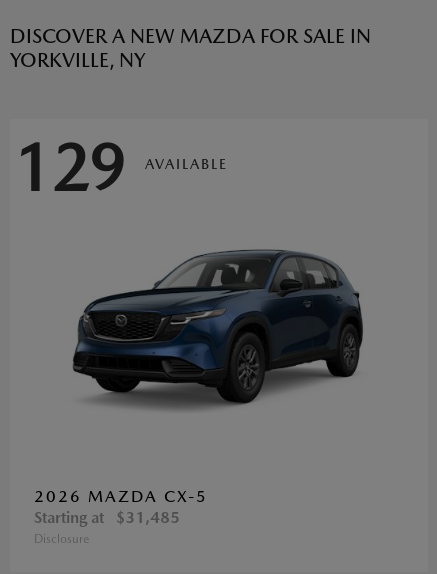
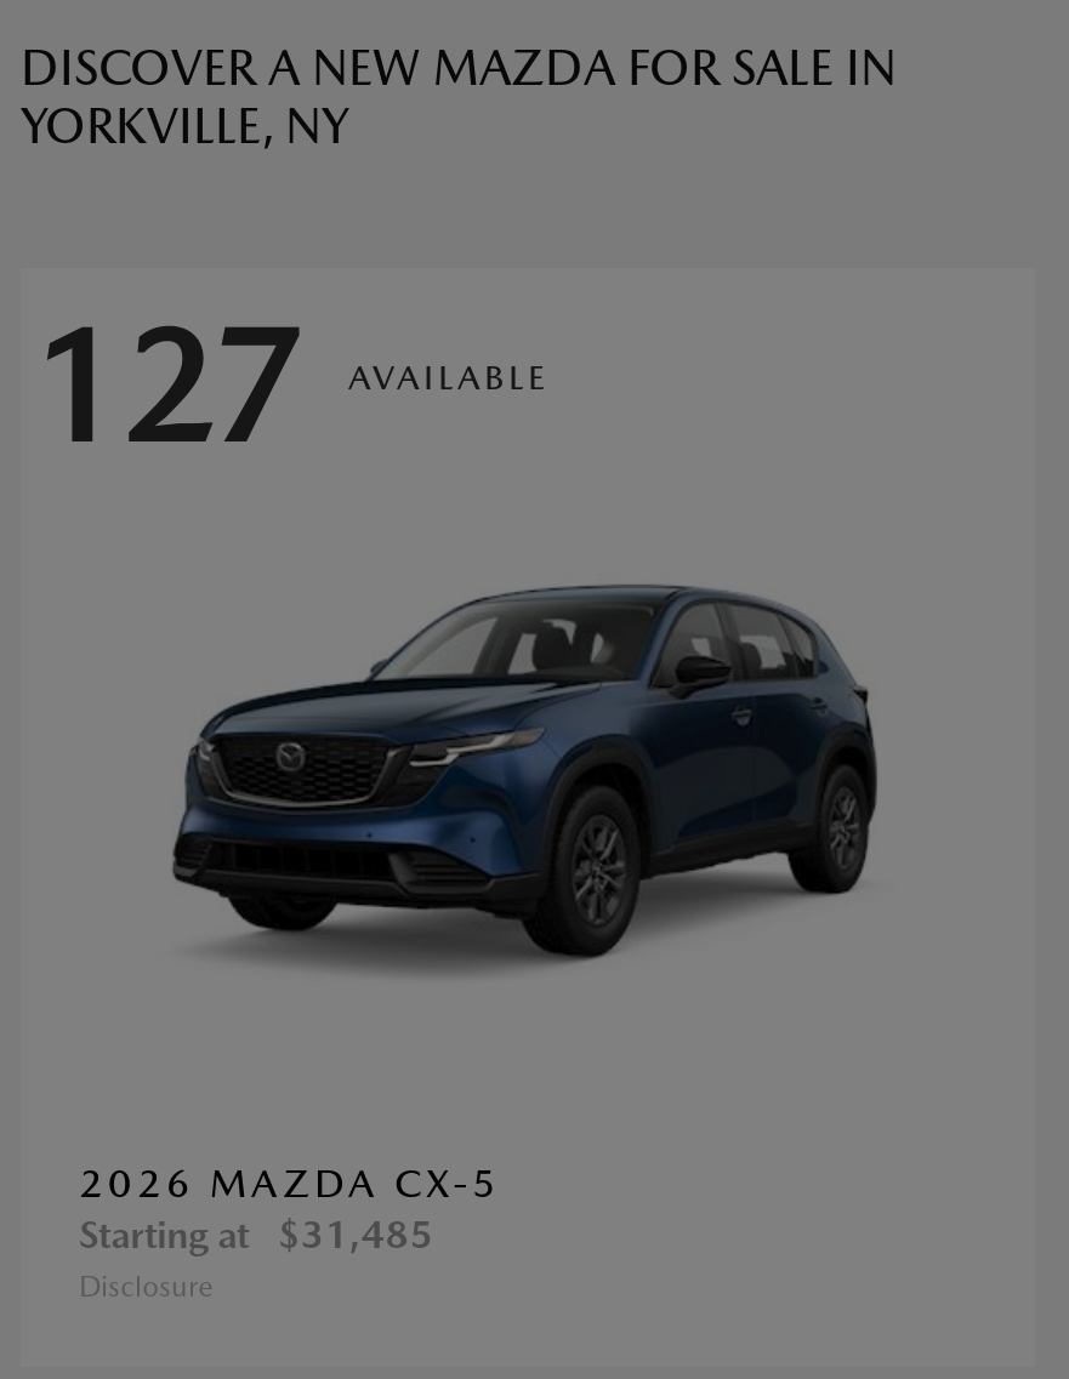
- 129 AVAILABLE
+ 127 AVAILABLE
